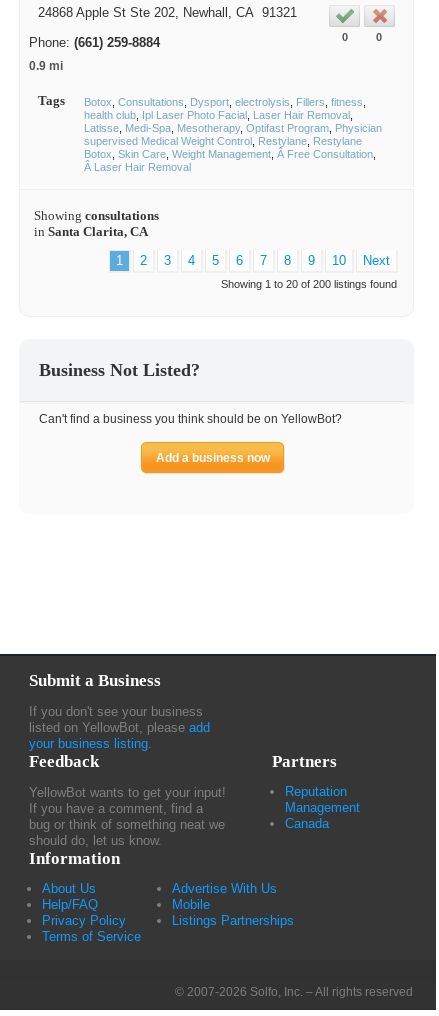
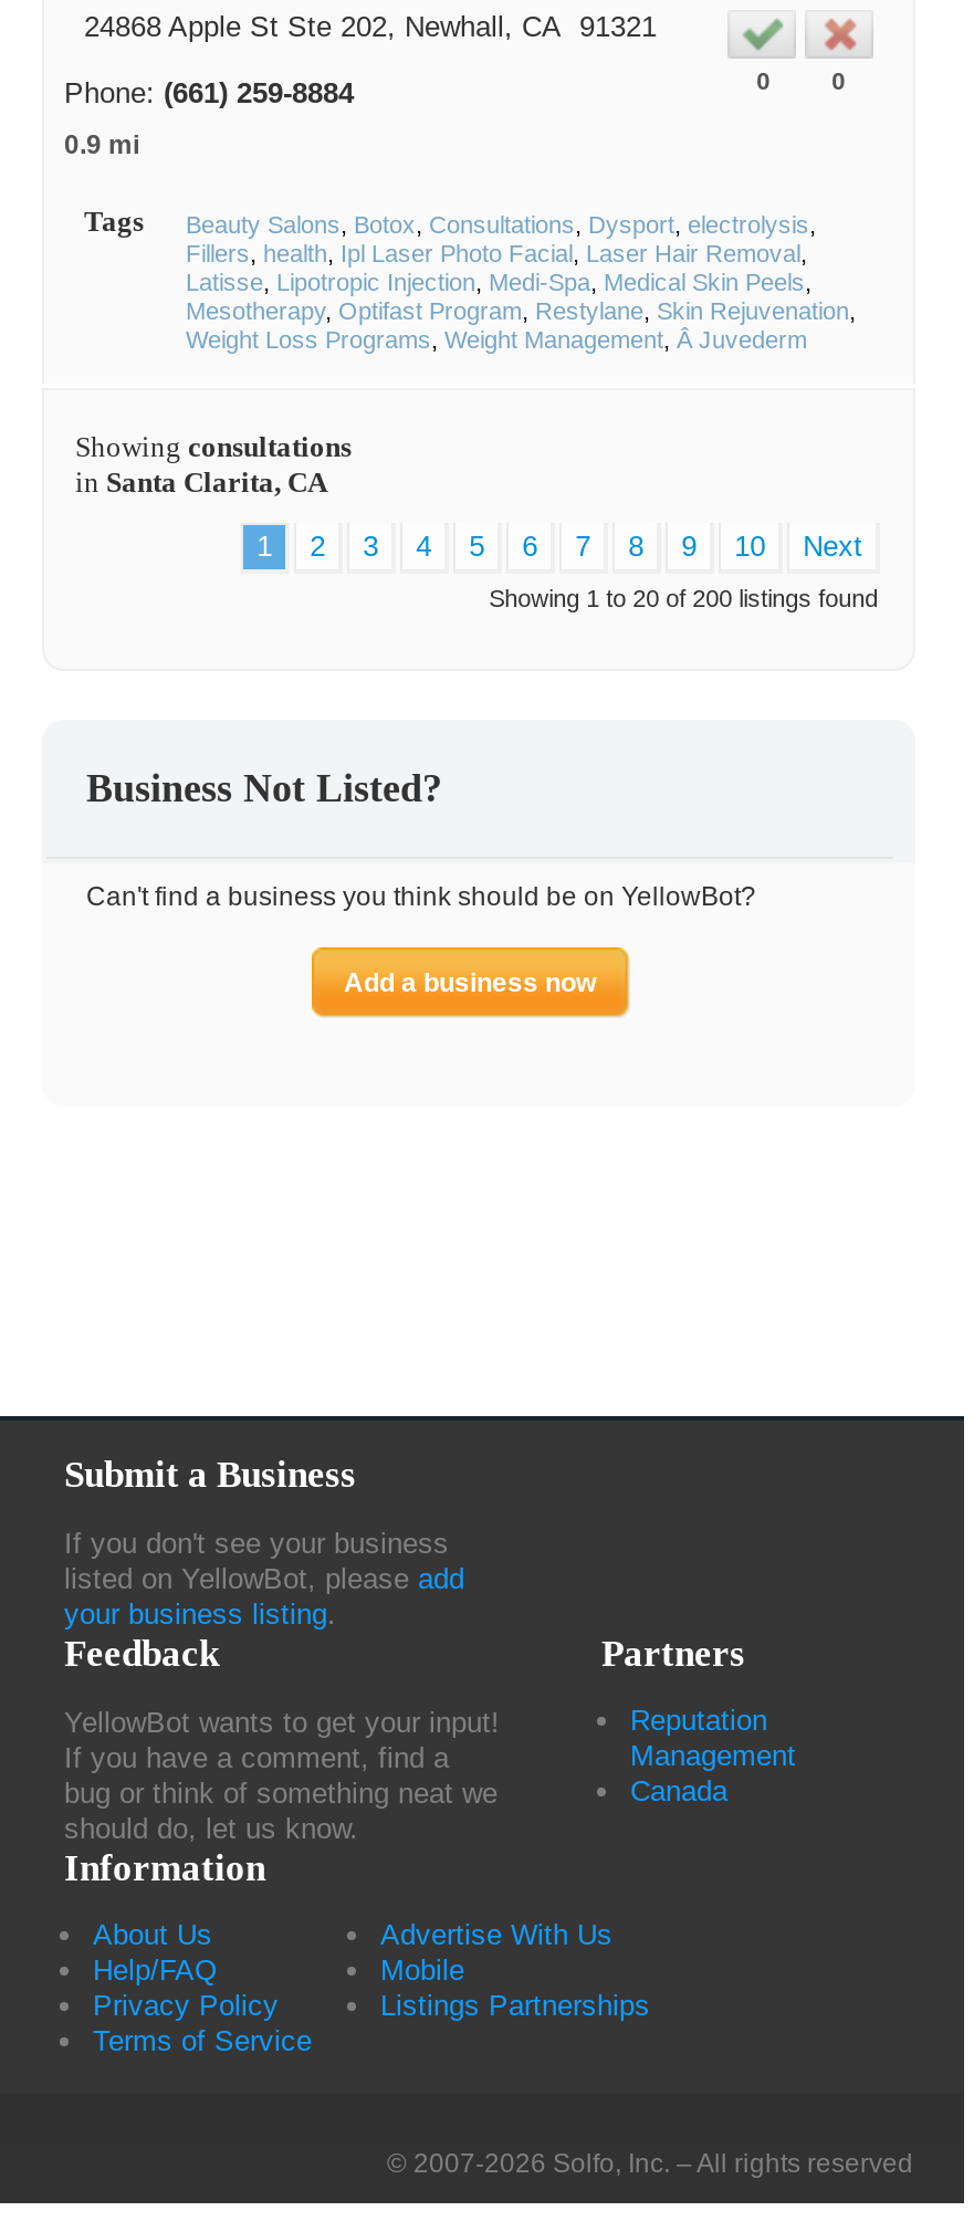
- Botox Consultations Dysport electrolysis Fillers fitness
- health club Ipl Laser Photo Facial Laser Hair Removal
- Latisse Medi-Spa Mesotherapy Optifast Program Physician
- supervised Medical Weight Control Restylane Restylane
- Botox Skin Care Weight Management Â Free Consultation
- Â Laser Hair Removal
+ Beauty Salons Botox Consultations Dysport electrolysis
+ Fillers health Ipl Laser Photo Facial Laser Hair Removal
+ Latisse Lipotropic Injection Medi-Spa Medical Skin Peels
+ Mesotherapy Optifast Program Restylane Skin Rejuvenation
+ Weight Loss Programs Weight Management Â Juvederm
